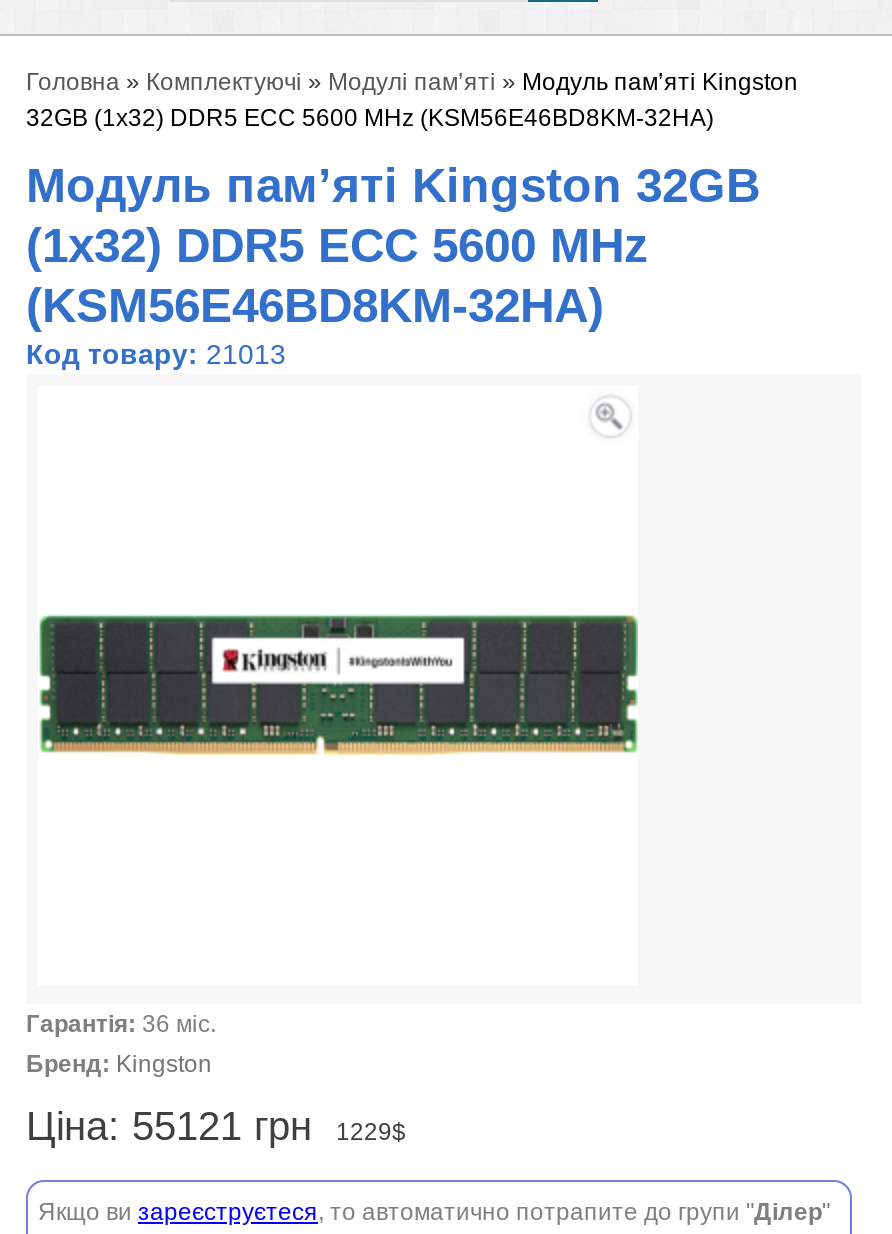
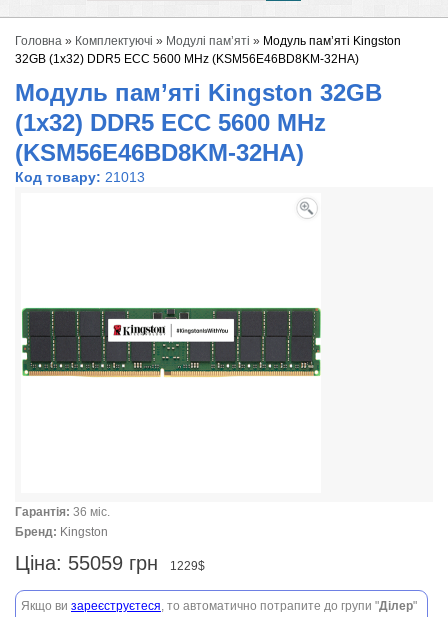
- Ціна: 55121 грн 1229$
+ Ціна: 55059 грн 1229$
